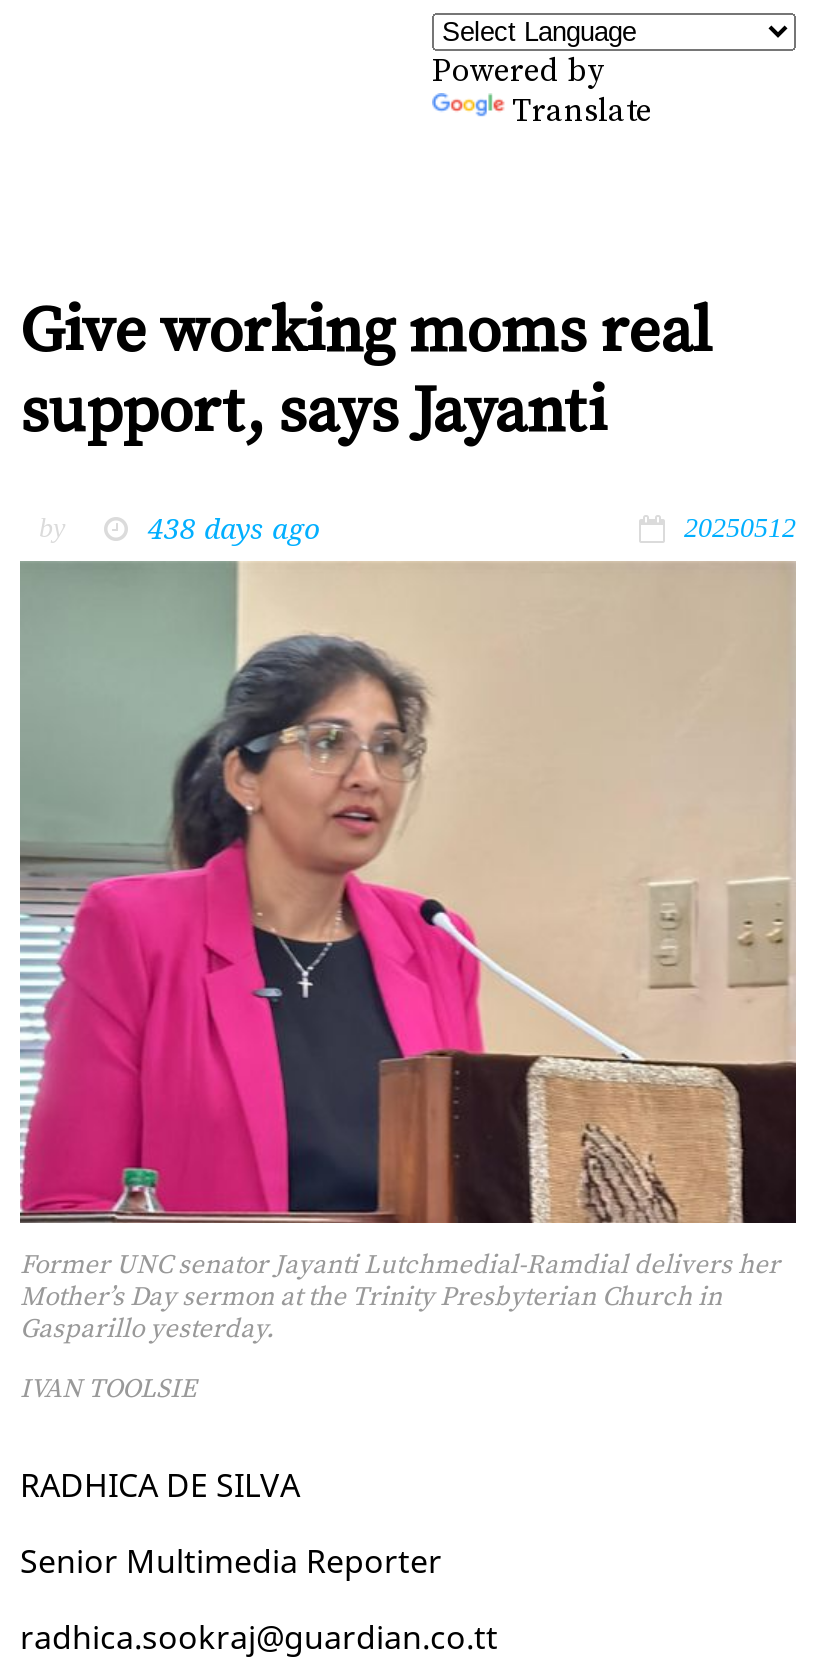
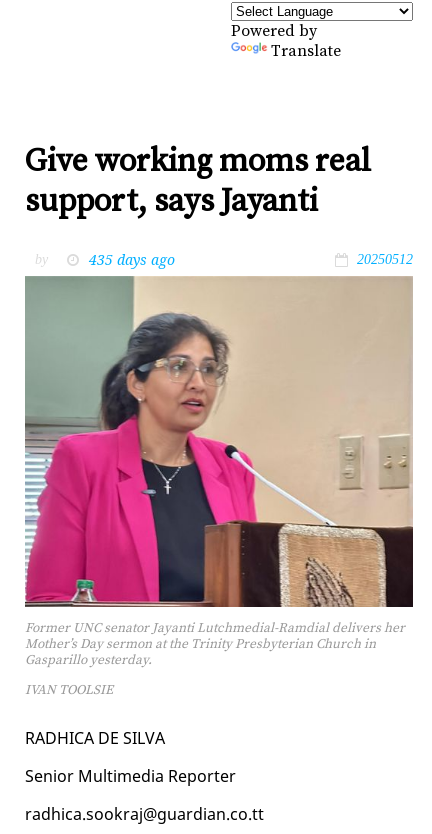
- 438 days ago
+ 435 days ago
